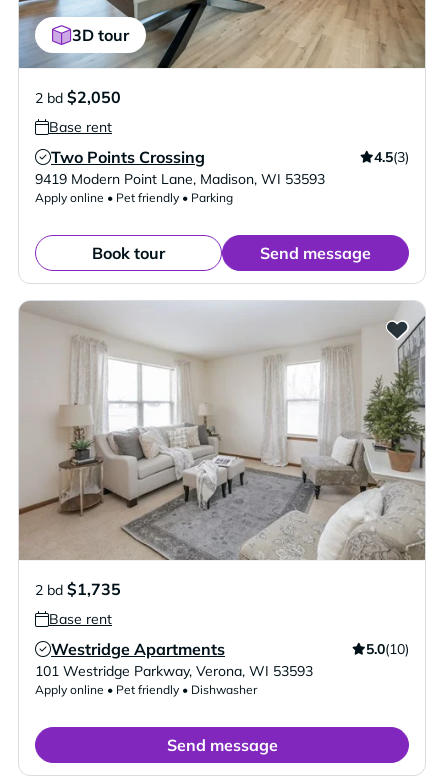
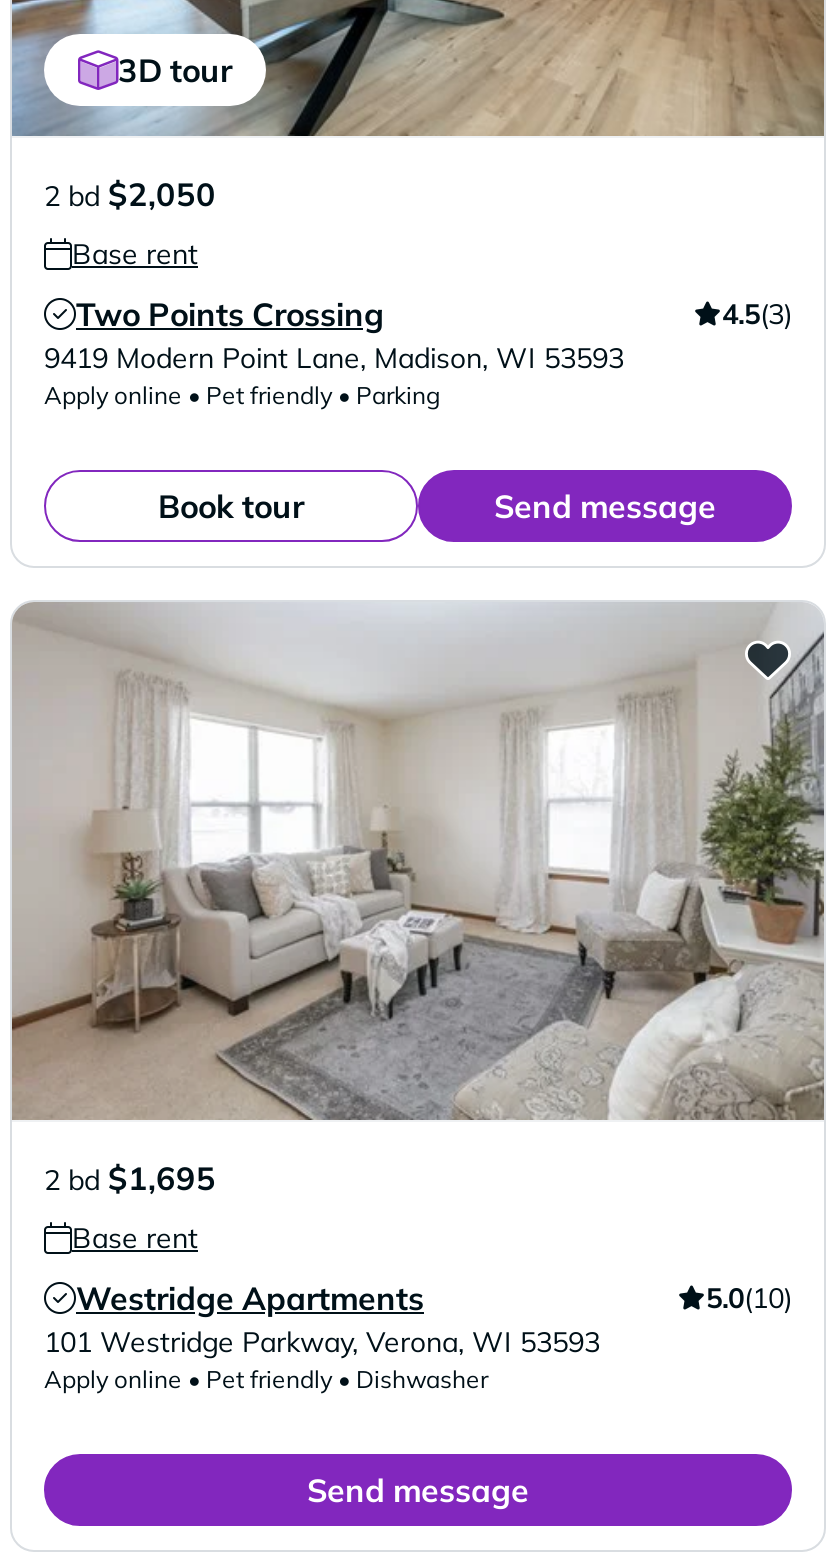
- 2 bd $1,735
+ 2 bd $1,695
